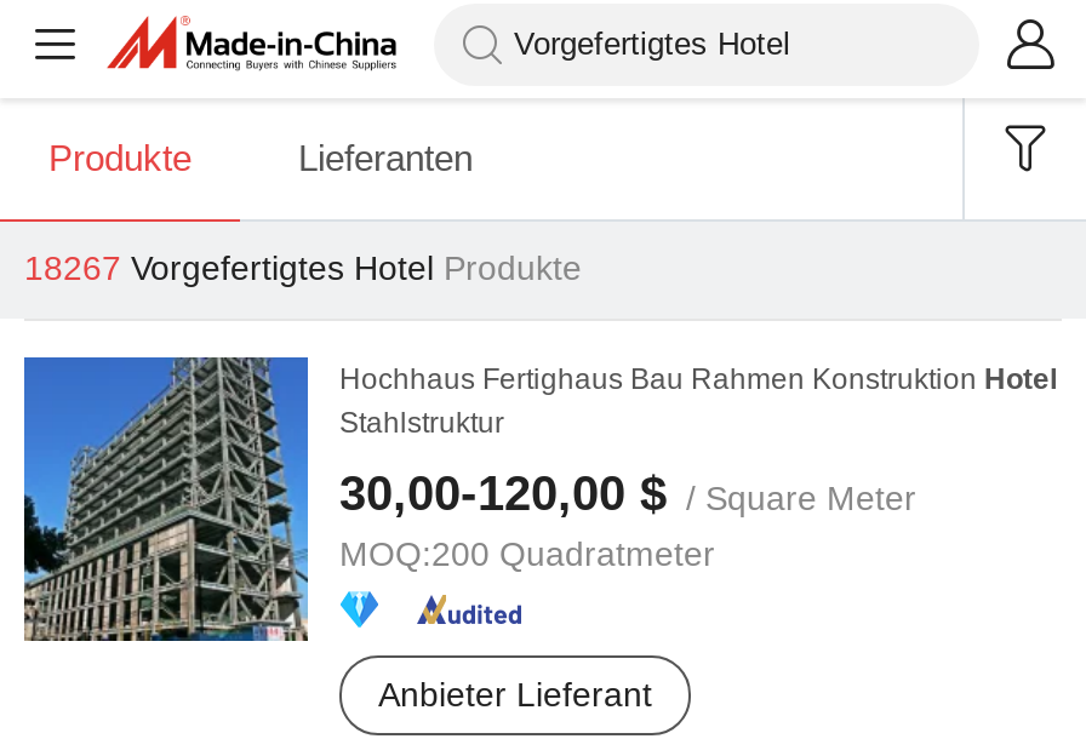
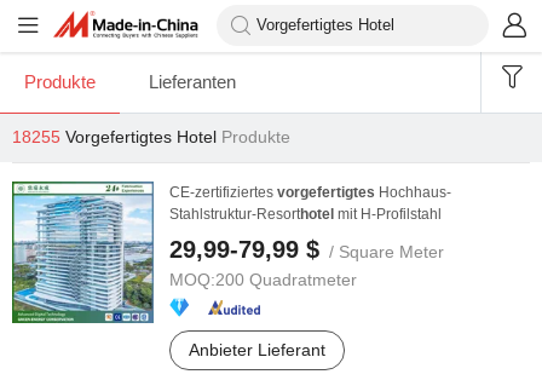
- 18267 Vorgefertigtes Hotel Produkte
+ 18255 Vorgefertigtes Hotel Produkte

- [image]
- Hochhaus Fertighaus Bau Rahmen Konstruktion Hotel
- Stahlstruktur
+ [image]
+ CE-zertifiziertes vorgefertigtes Hochhaus-
+ Stahlstruktur-Resorthotel mit H-Profilstahl

- 30,00-120,00 $/ Square Meter
+ 29,99-79,99 $/ Square Meter
